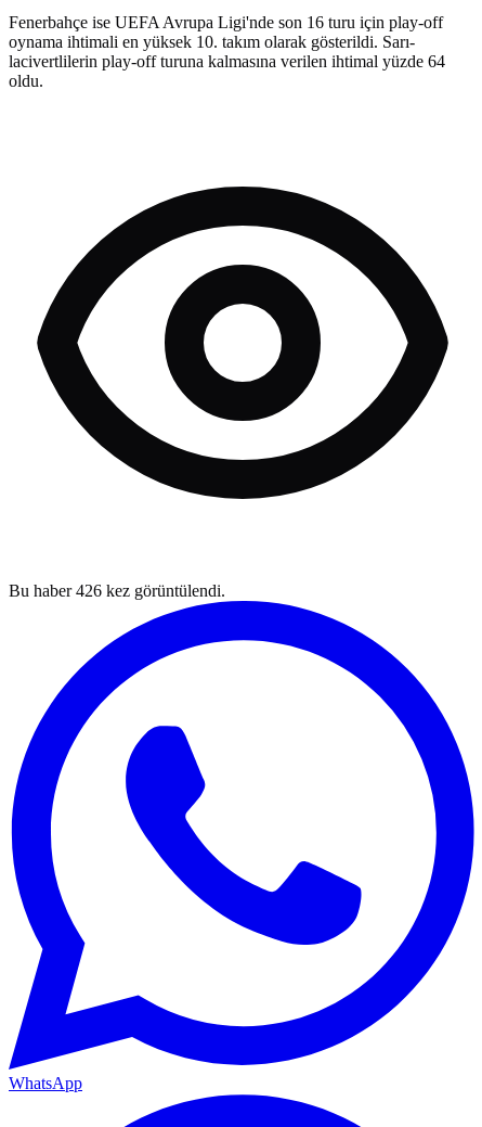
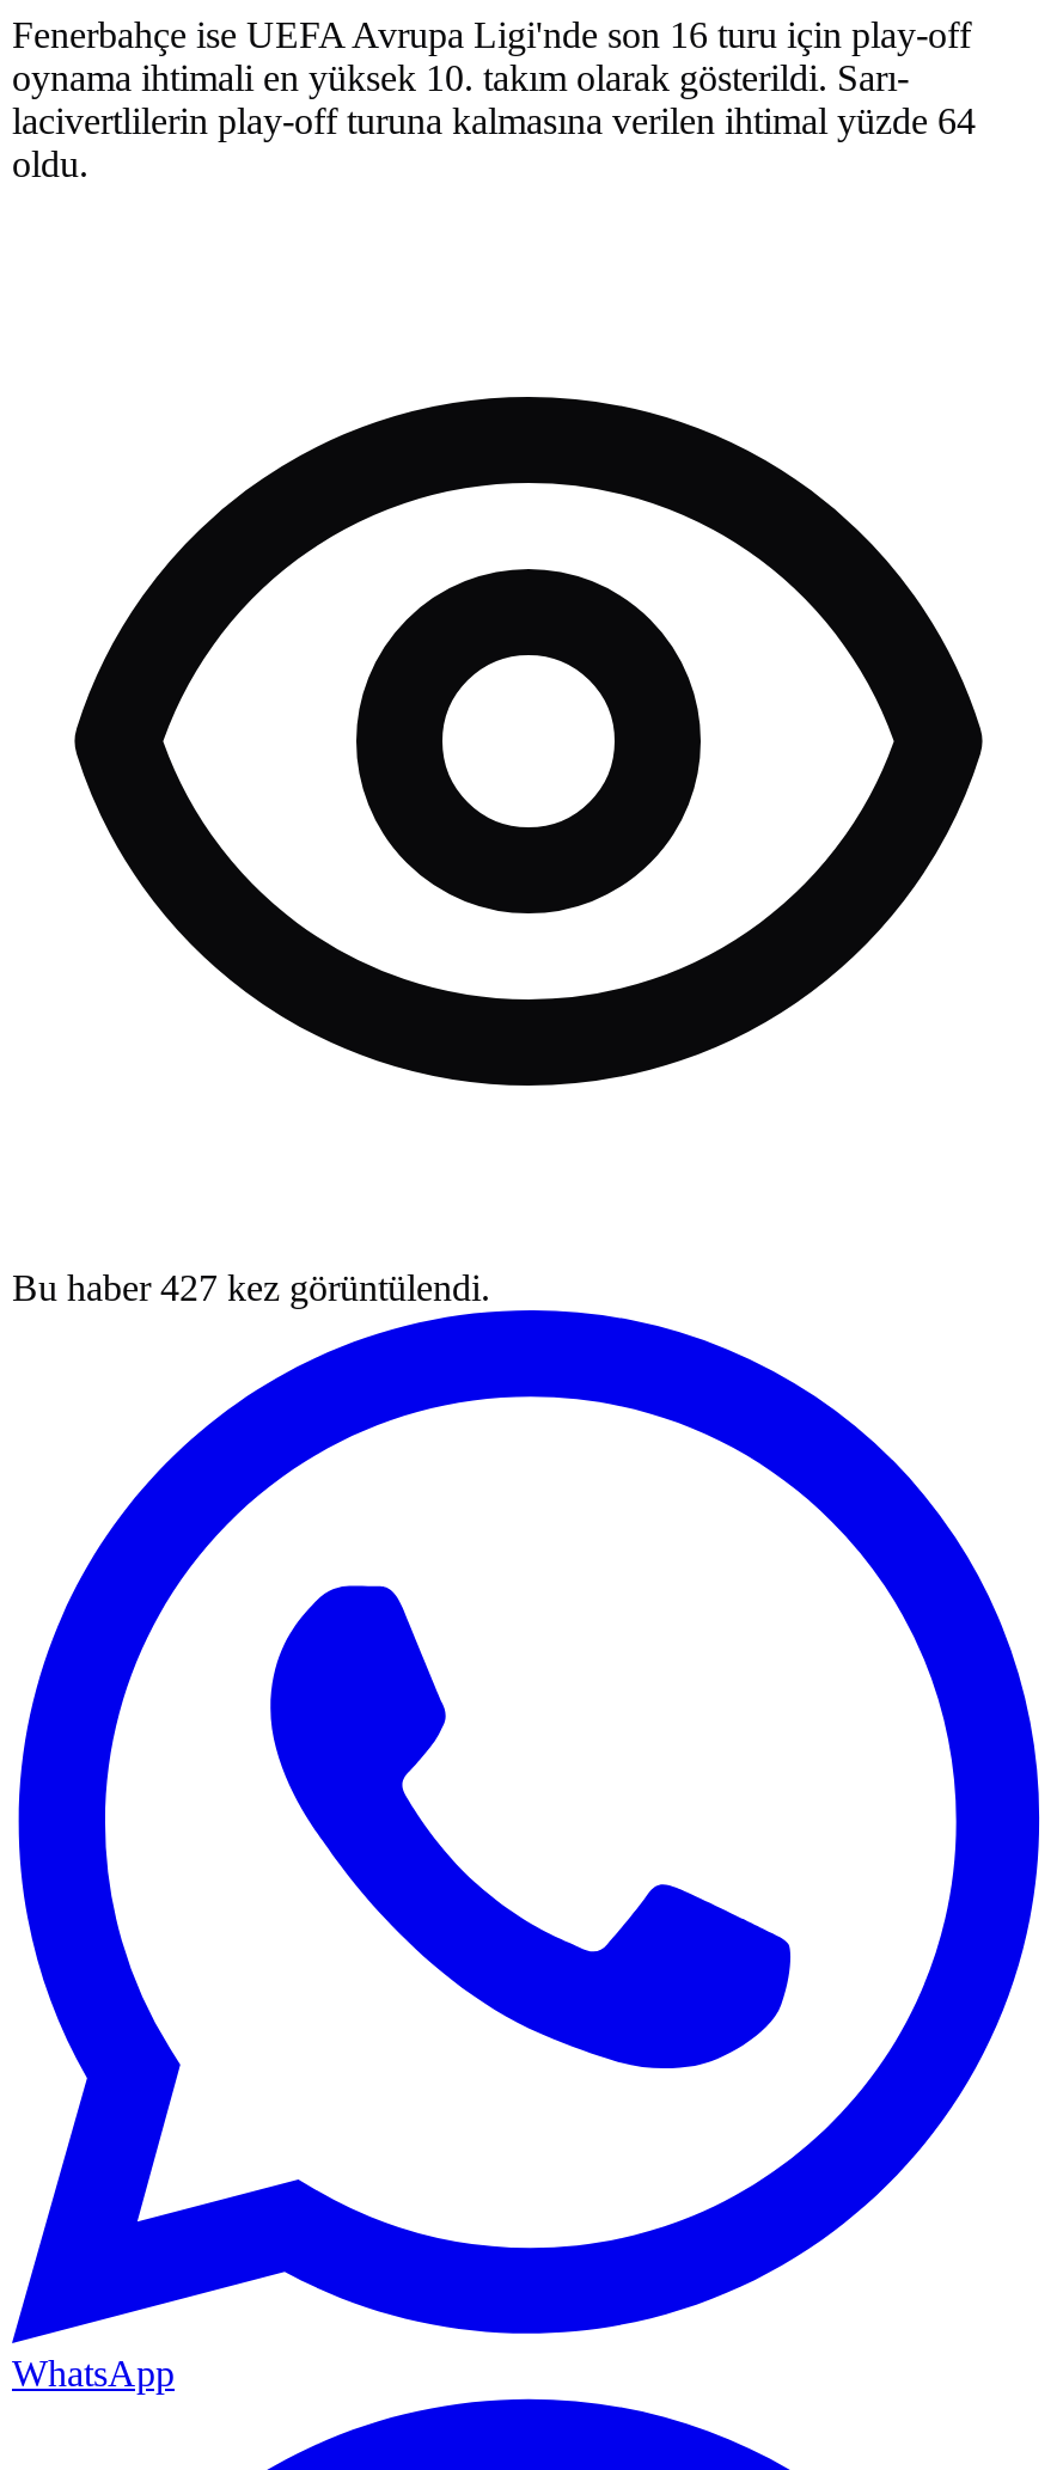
- Bu haber 426 kez görüntülendi.
+ Bu haber 427 kez görüntülendi.
